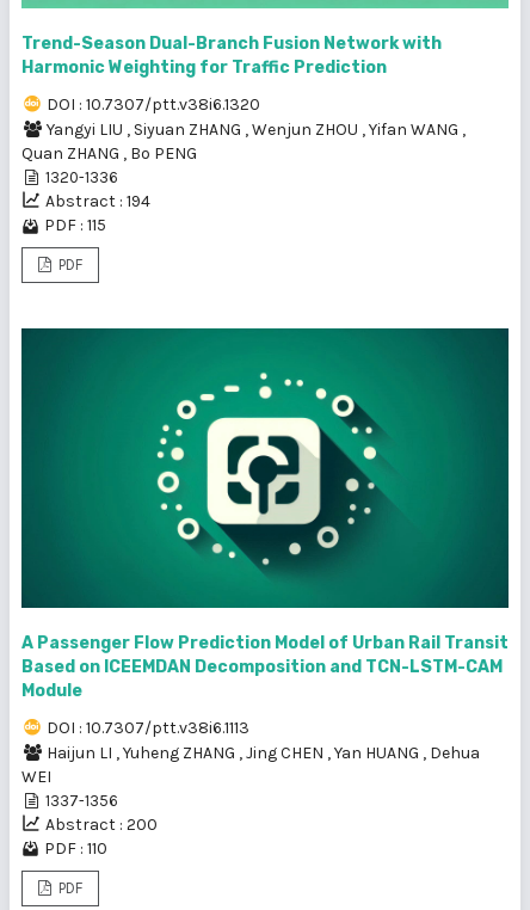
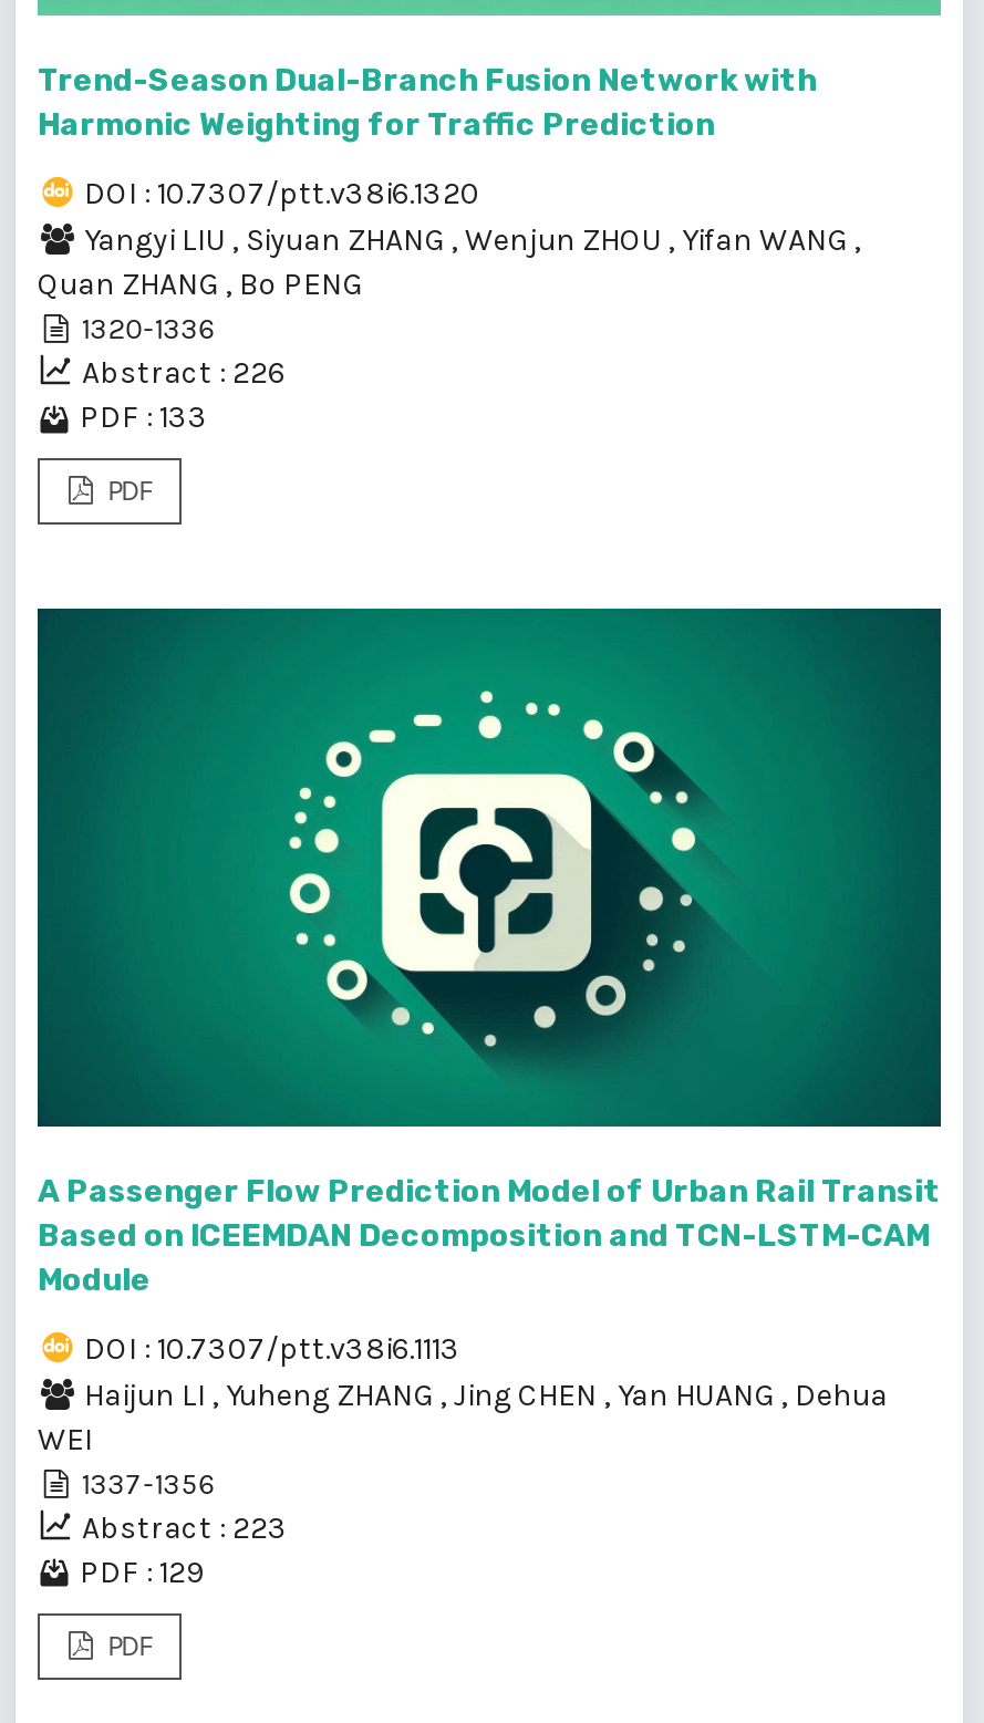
- Abstract : 194
+ Abstract : 226

- PDF : 115
+ PDF : 133

- Abstract : 200
+ Abstract : 223

- PDF : 110
+ PDF : 129
